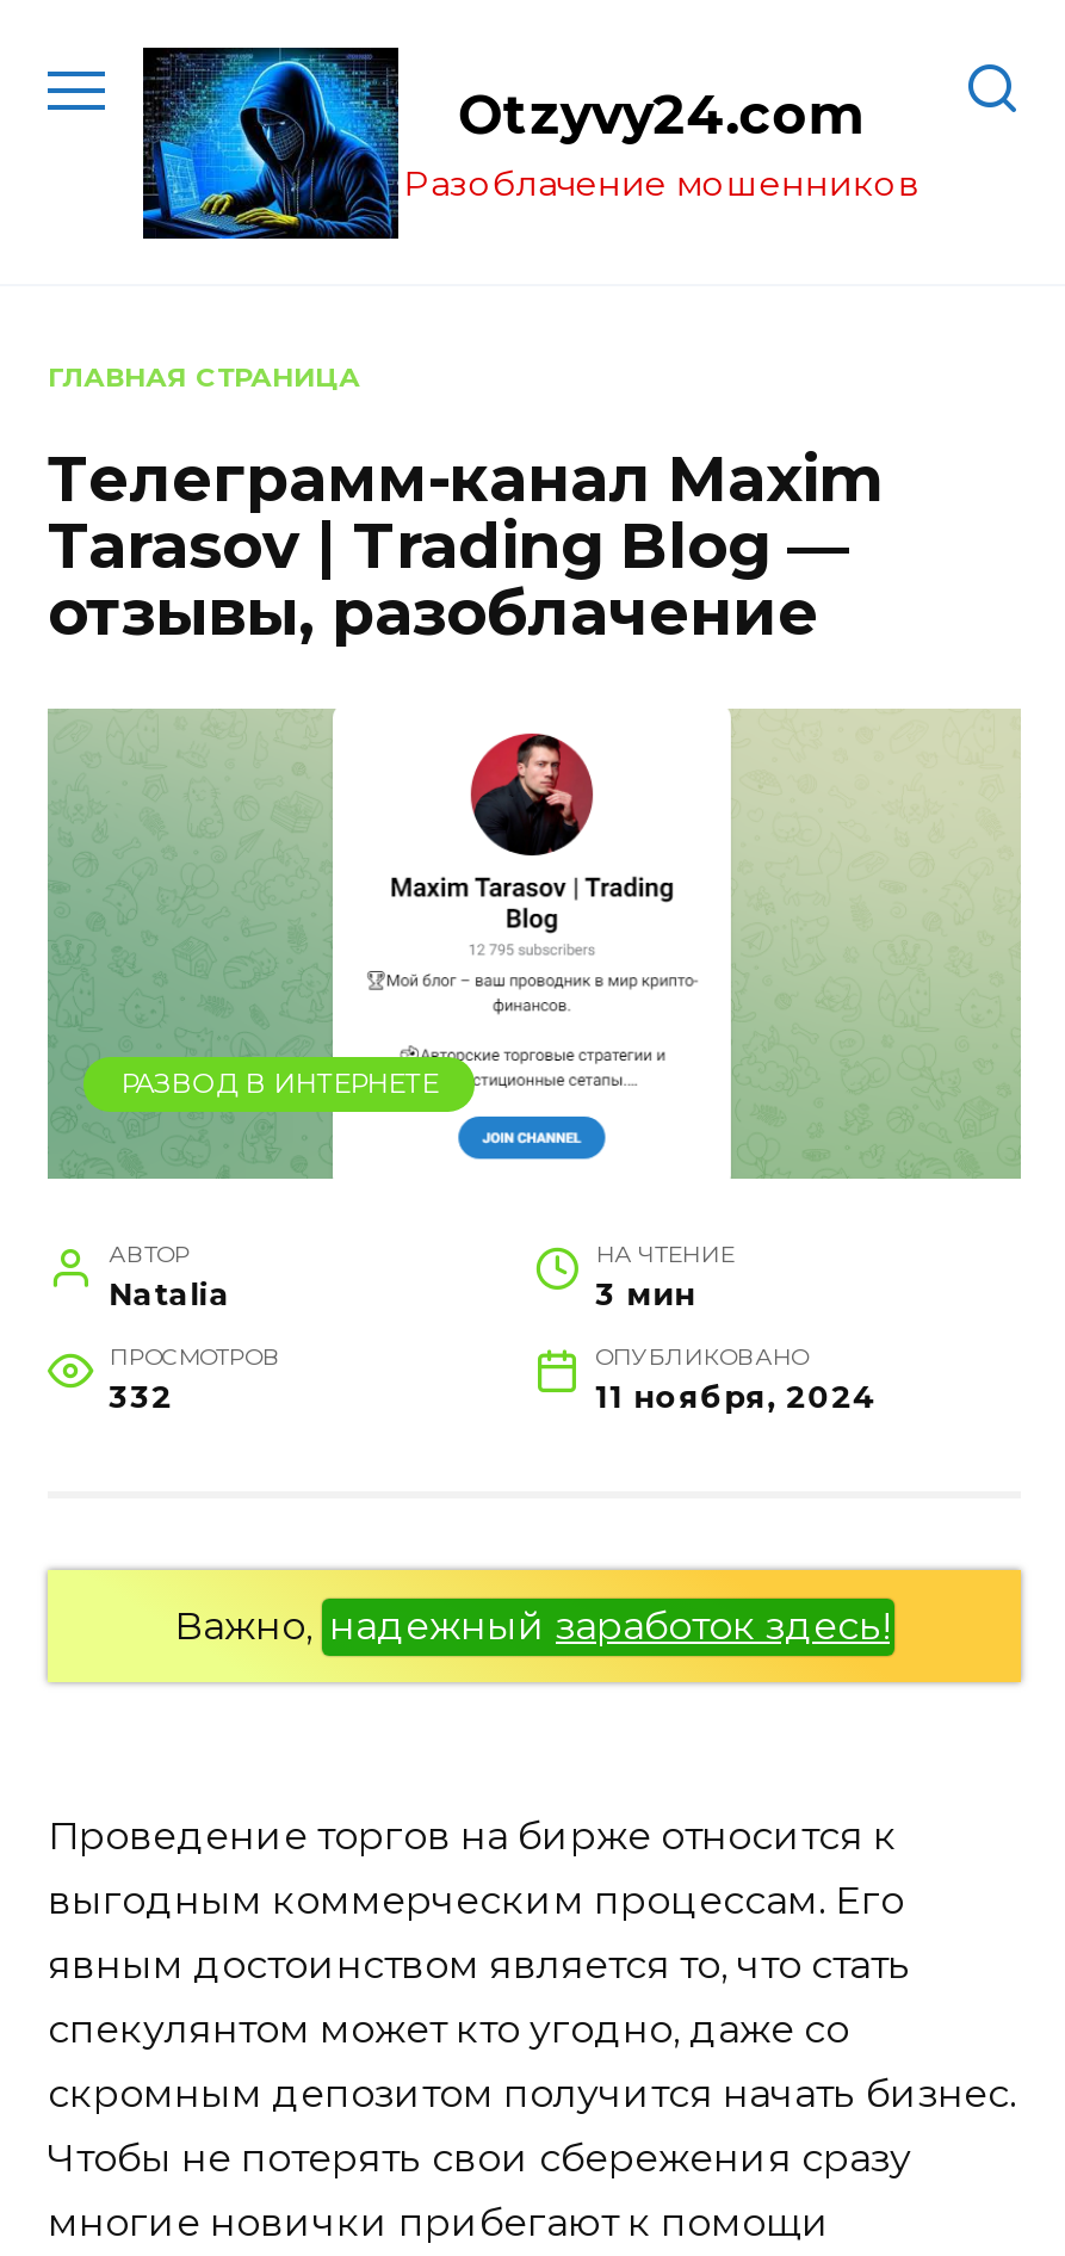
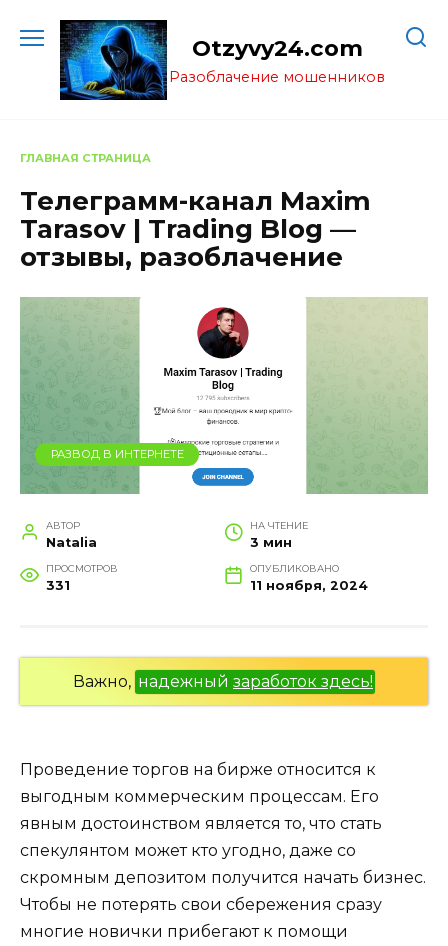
- 332
+ 331
